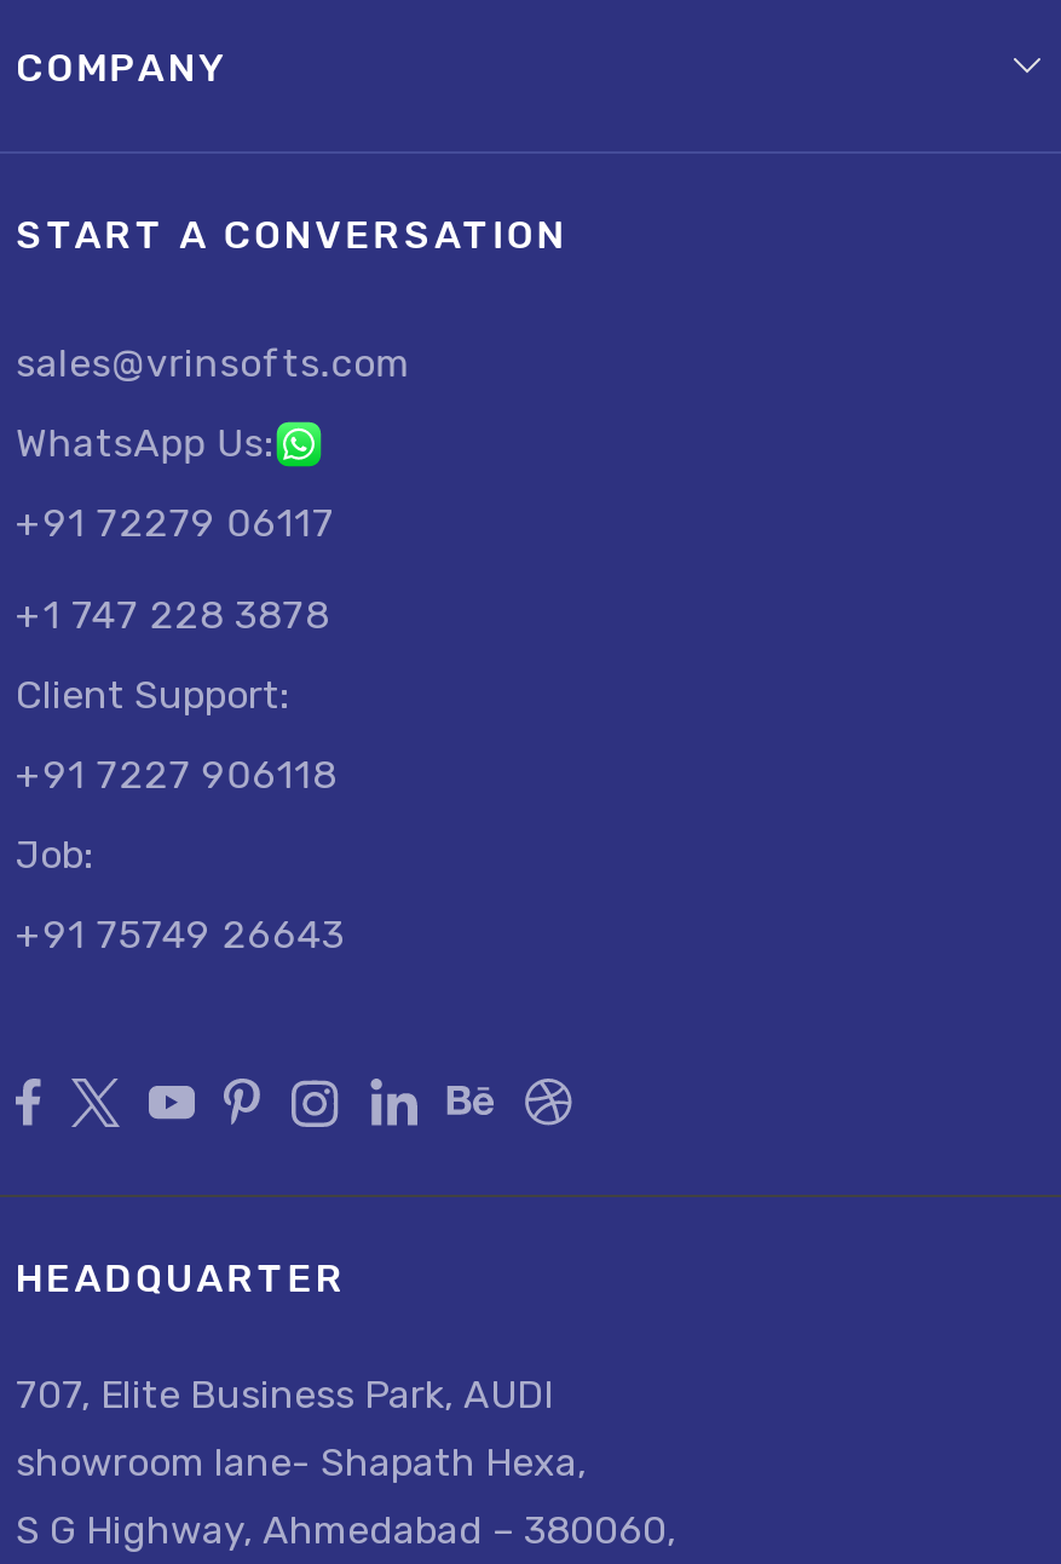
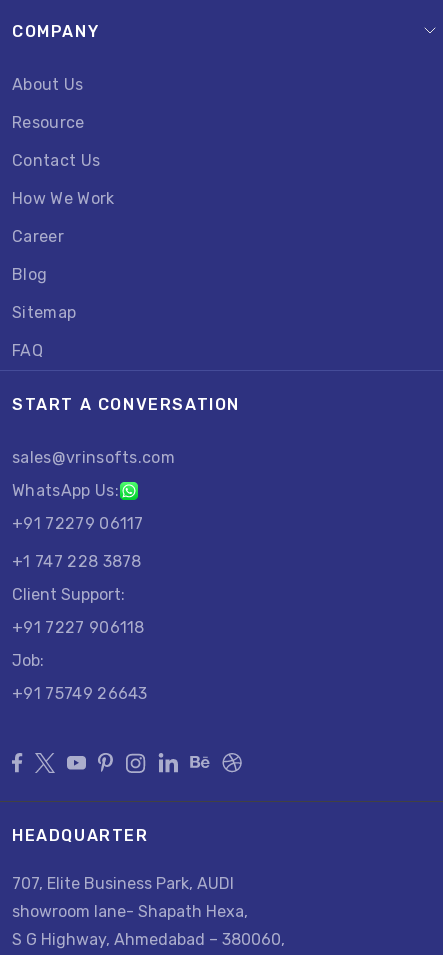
+ About Us
+ Resource
+ Contact Us
+ How We Work
+ Career
+ Blog
+ Sitemap
+ FAQ
